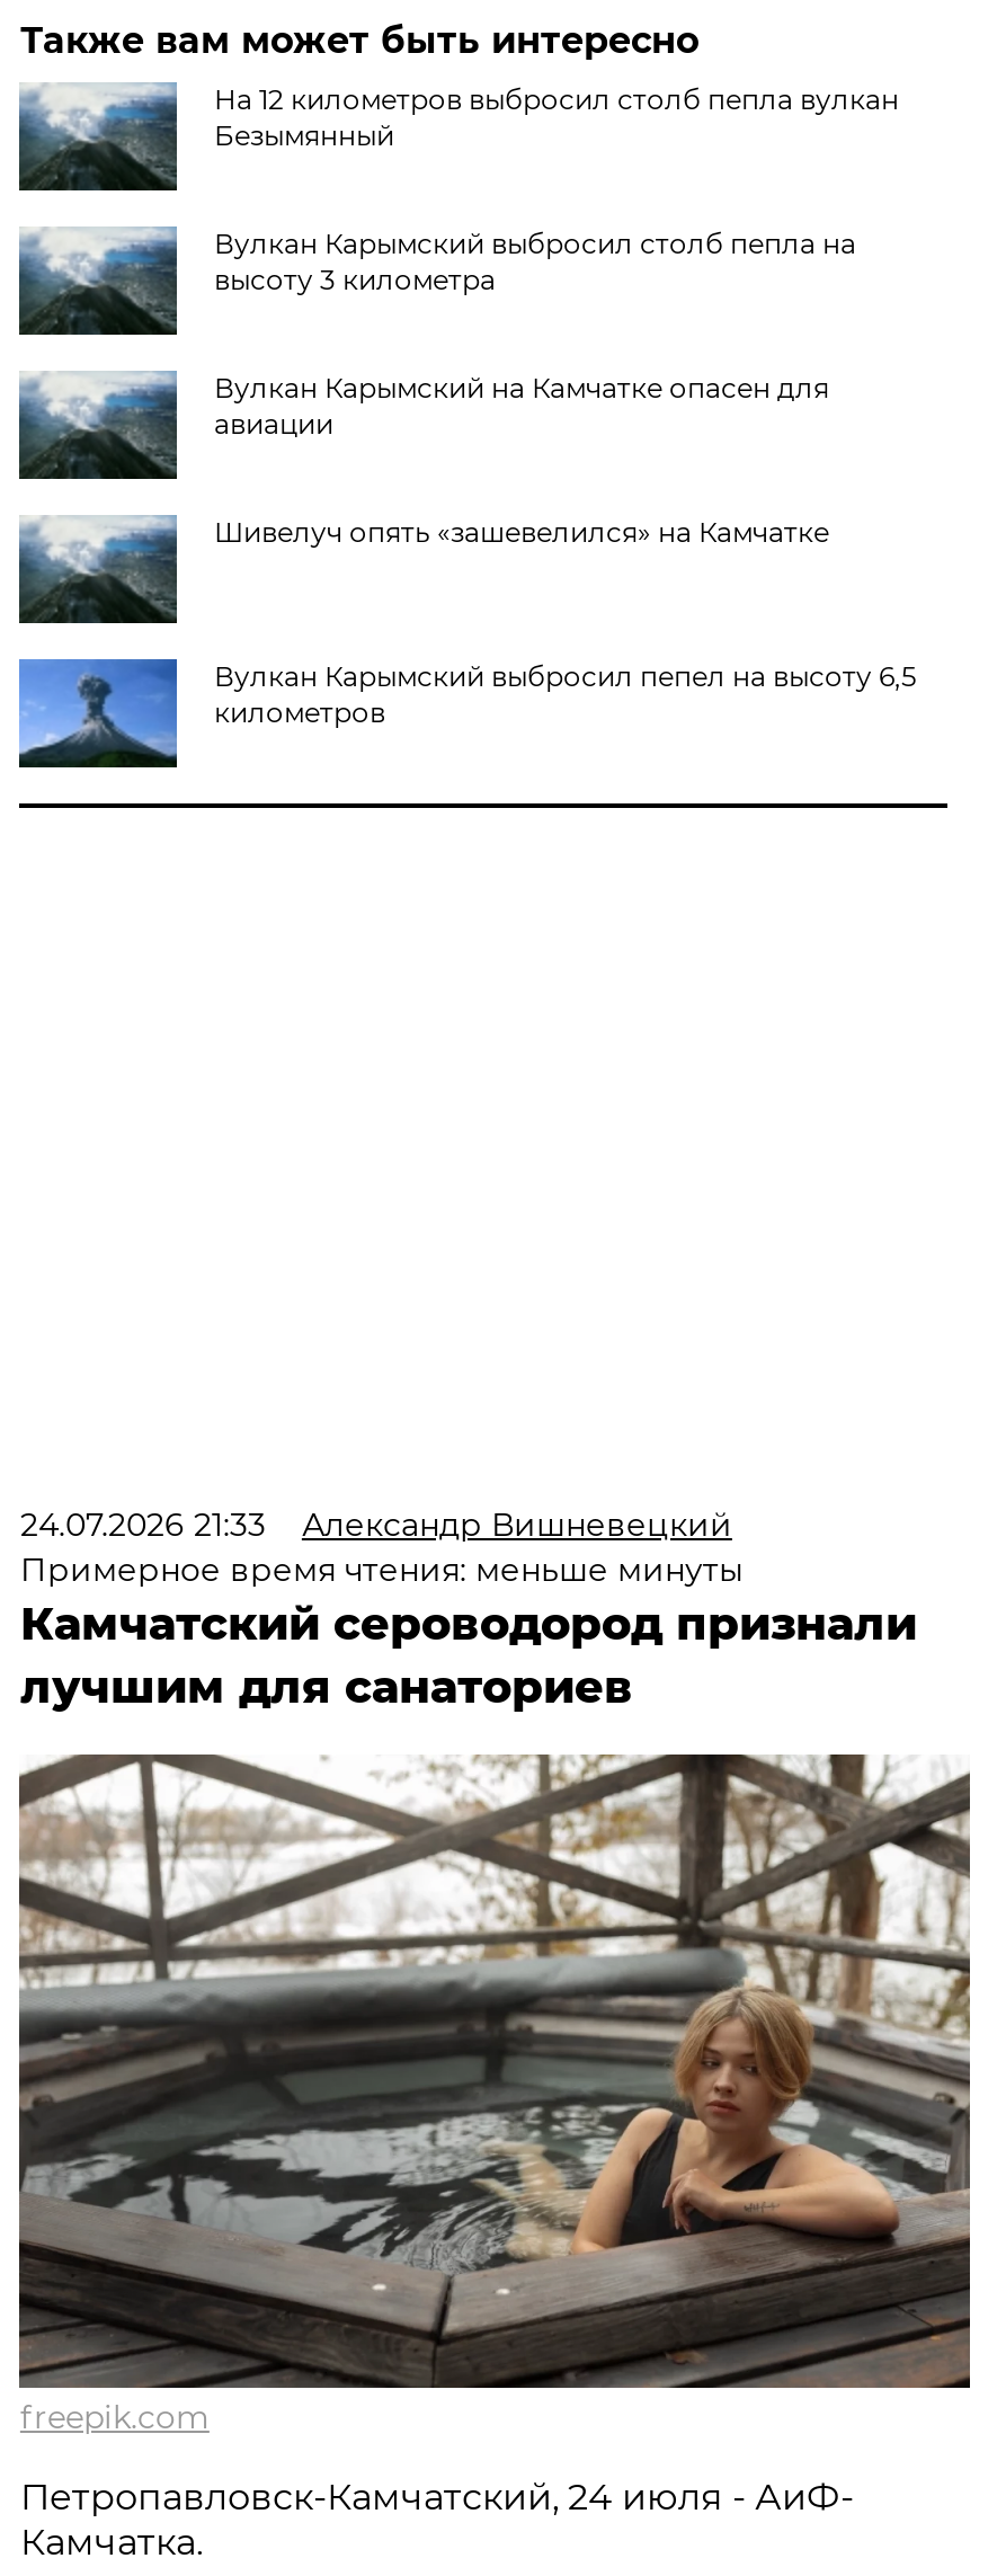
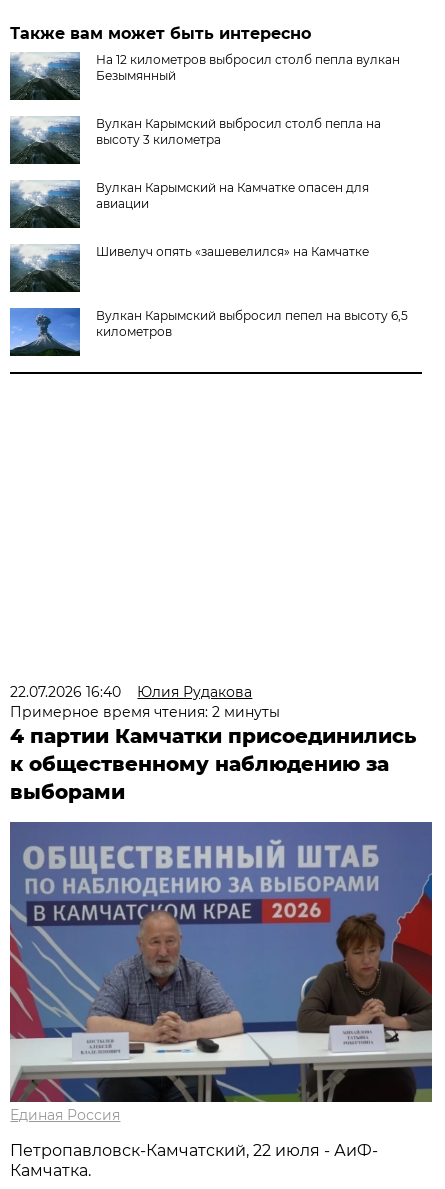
- 24.07.2026 21:33
- Александр Вишневецкий
- Примерное время чтения: меньше минуты
- Камчатский сероводород признали
- лучшим для санаториев
+ 22.07.2026 16:40
+ Юлия Рудакова
+ Примерное время чтения: 2 минуты
+ 4 партии Камчатки присоединились
+ к общественному наблюдению за
+ выборами

- [image]
- freepik.com
+ [image]
+ Единая Россия

- Петропавловск-Камчатский, 24 июля - АиФ-
+ Петропавловск-Камчатский, 22 июля - АиФ-
